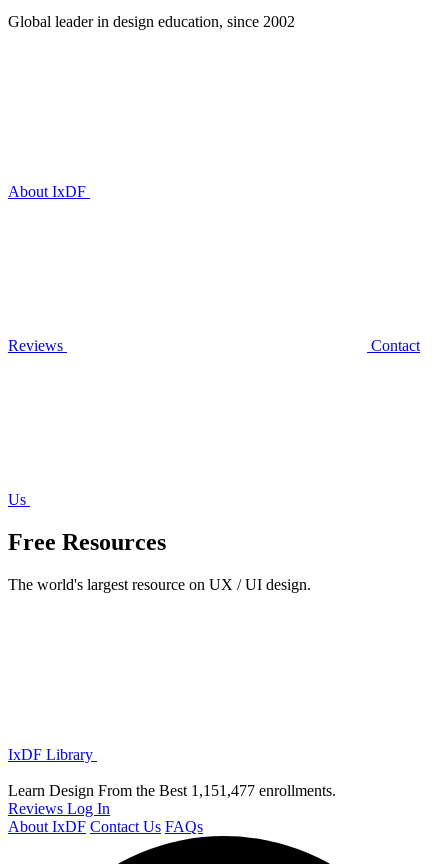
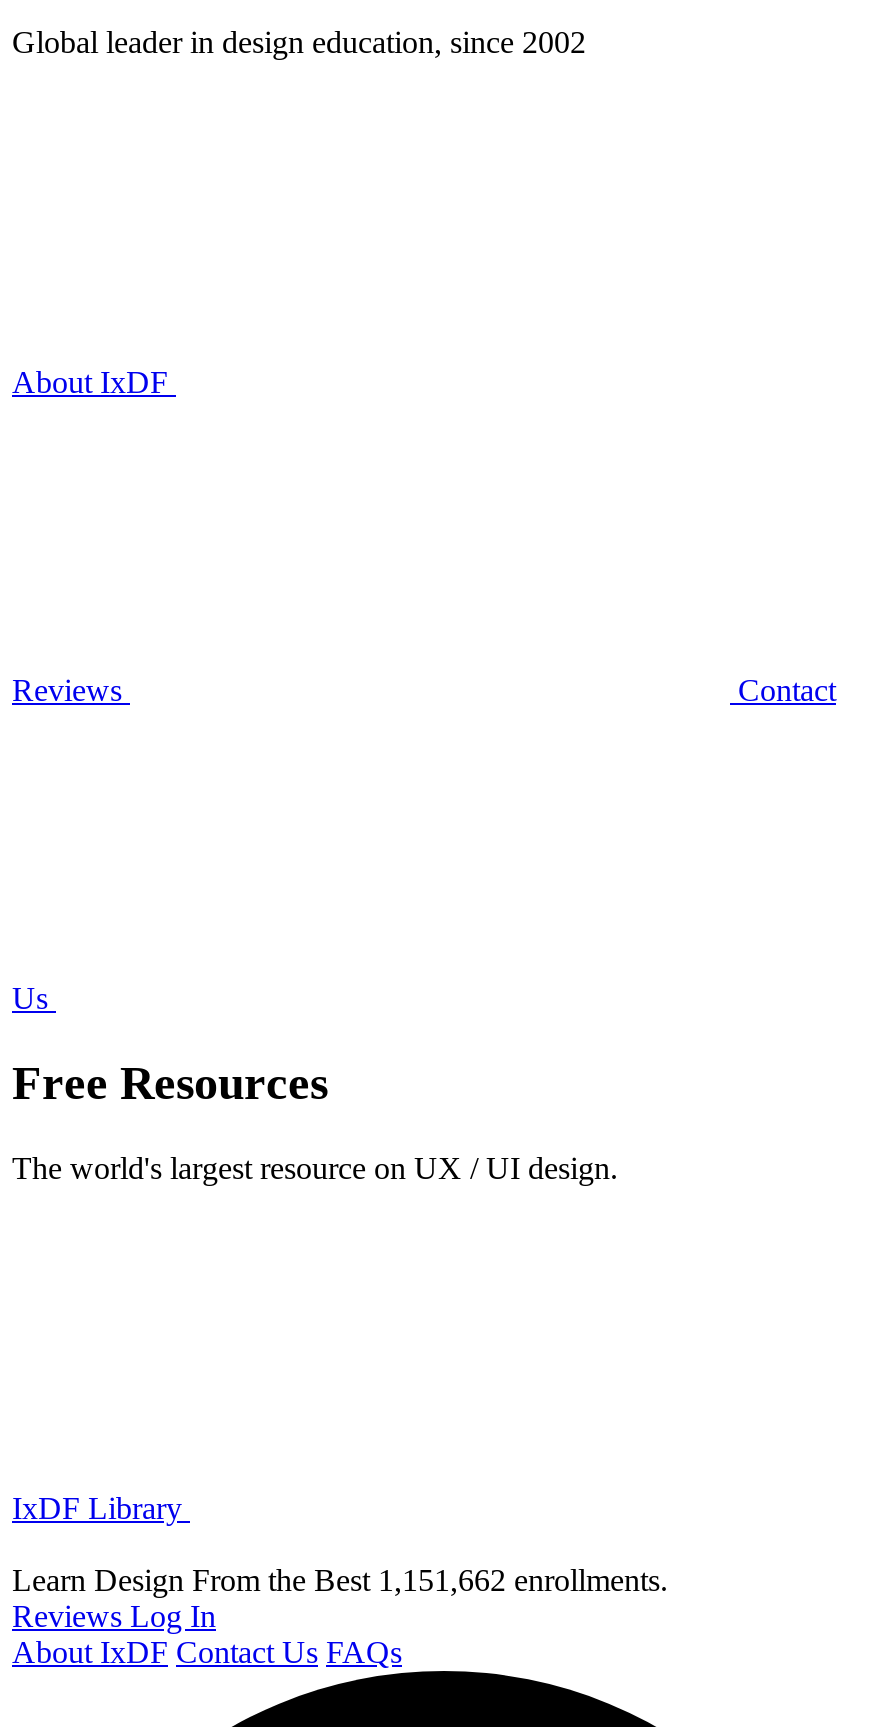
- Learn Design From the Best 1,151,477 enrollments.
+ Learn Design From the Best 1,151,662 enrollments.
